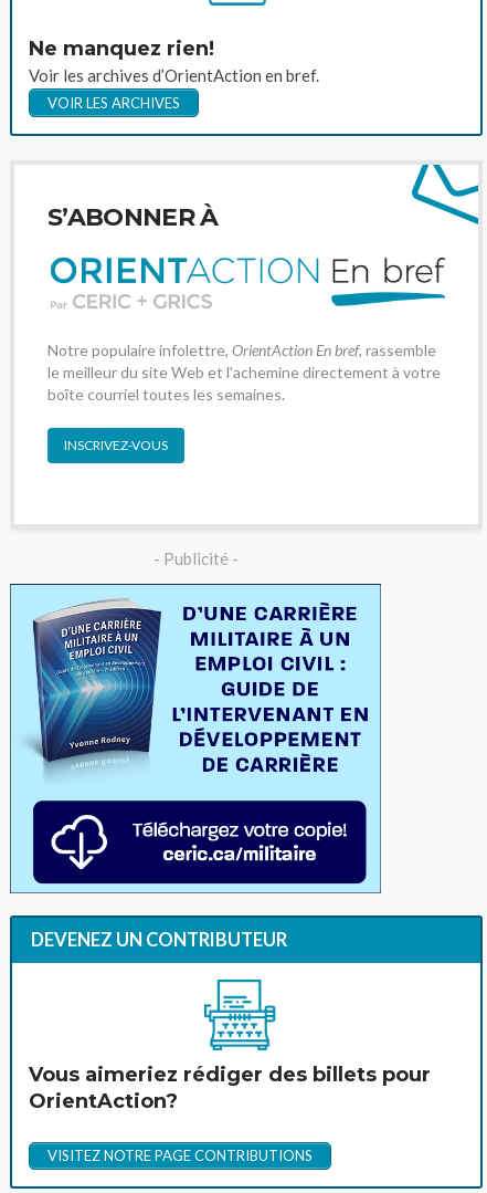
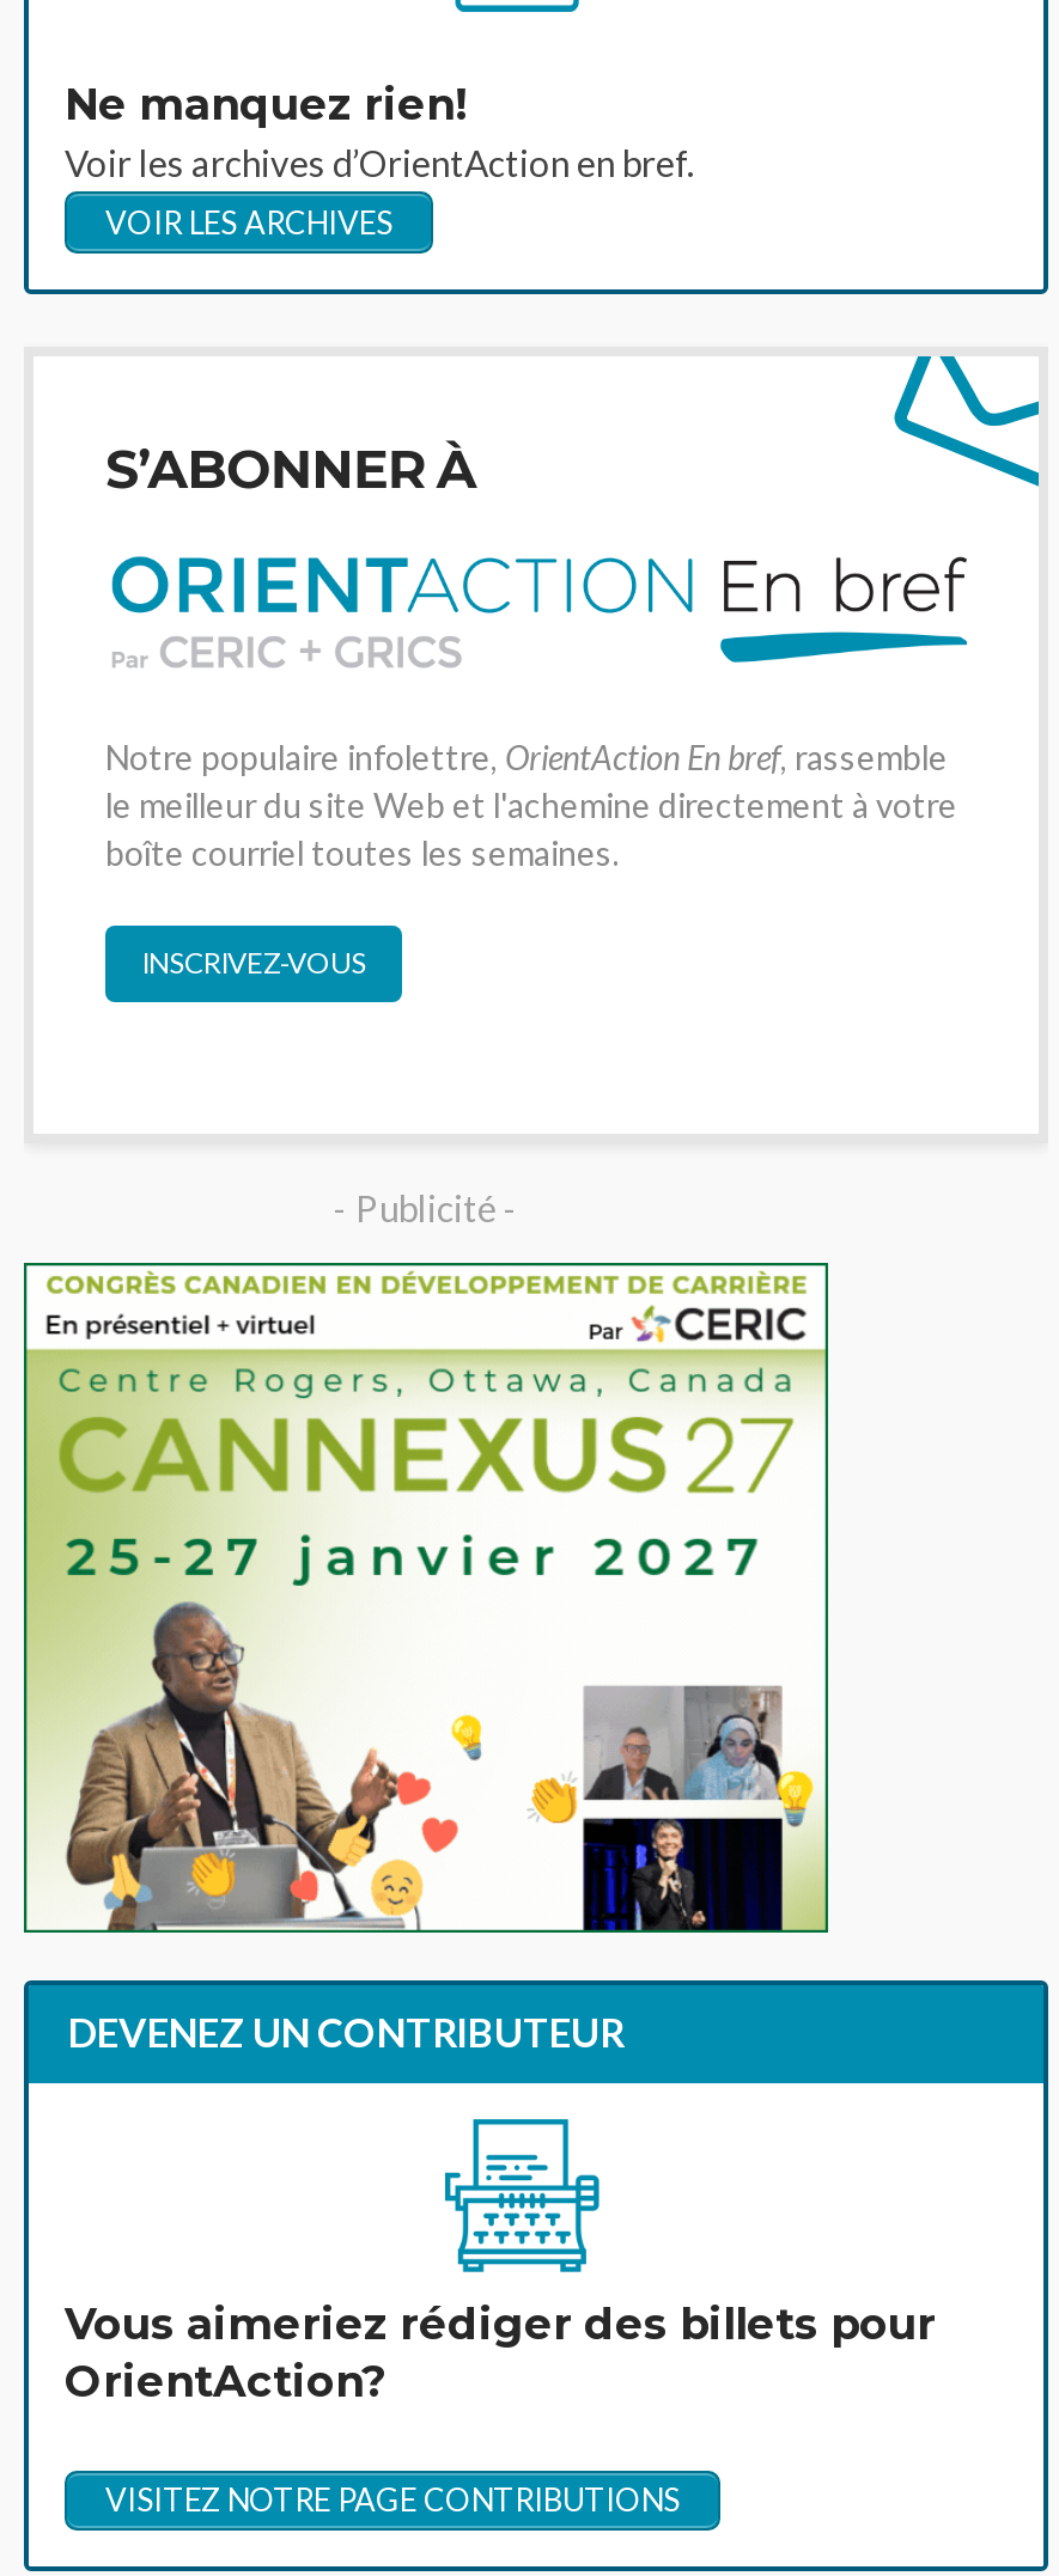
- [image]
+ [image]
